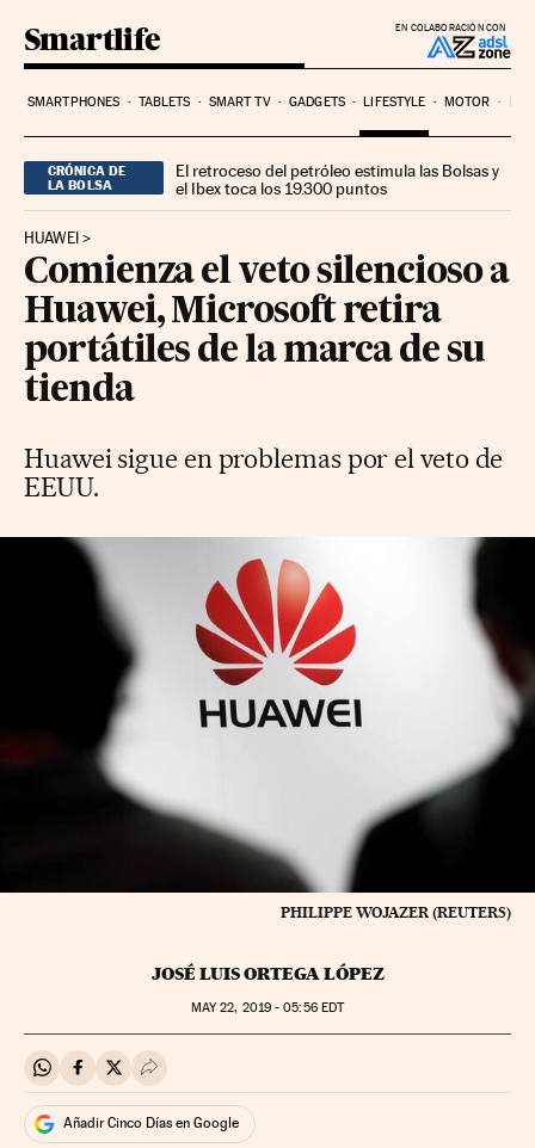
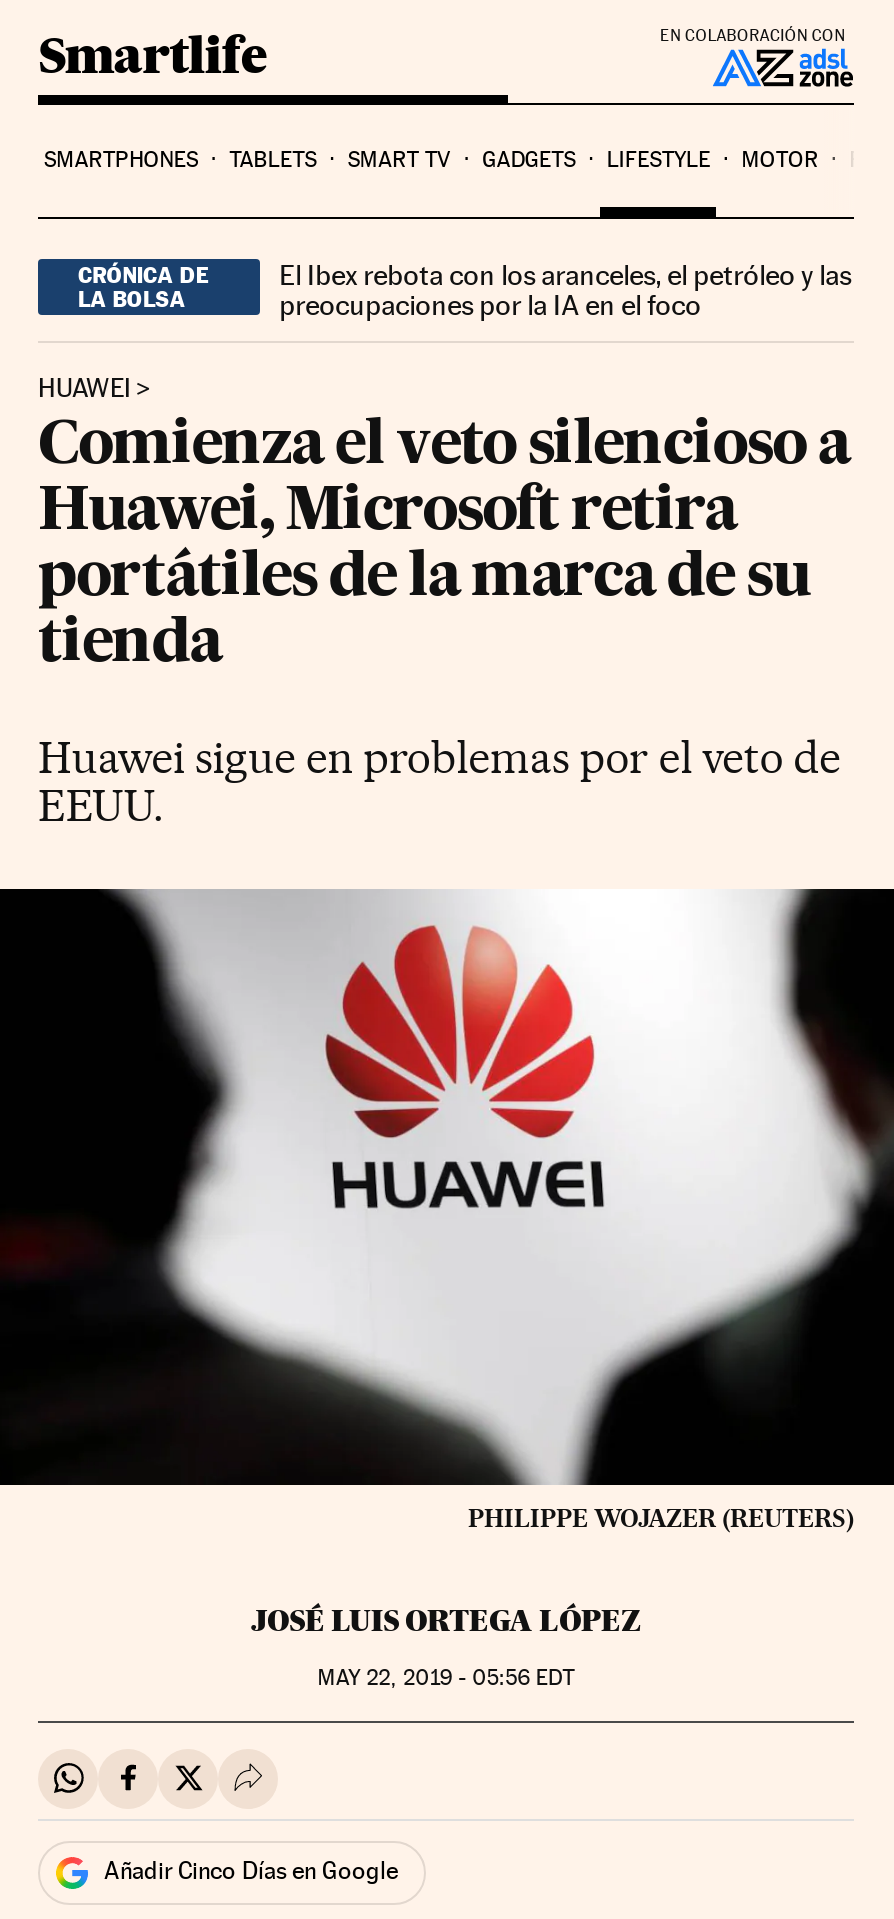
- El retroceso del petróleo estimula las Bolsas y
- el Ibex toca los 19.300 puntos
+ El Ibex rebota con los aranceles, el petróleo y las
+ preocupaciones por la IA en el foco
